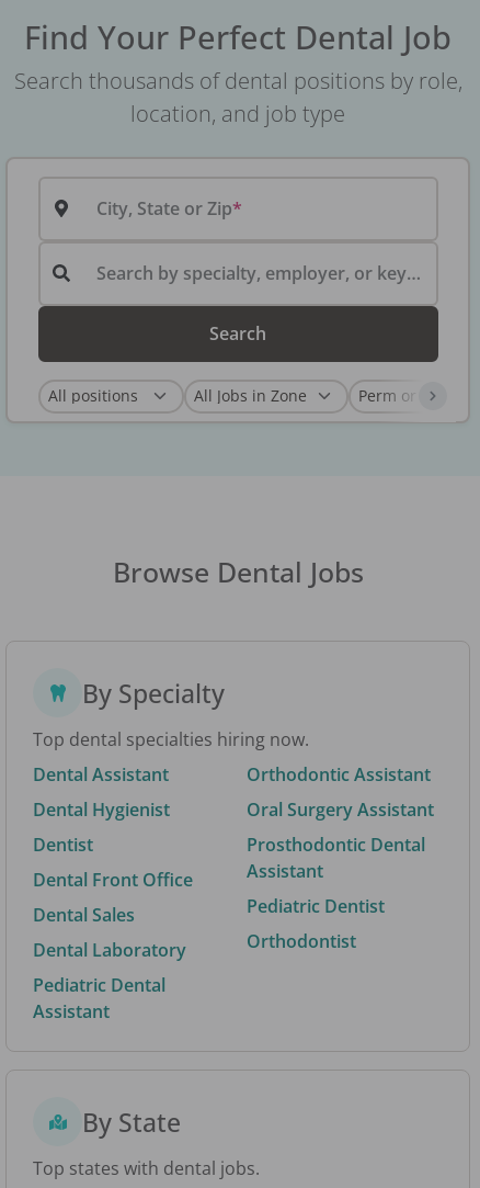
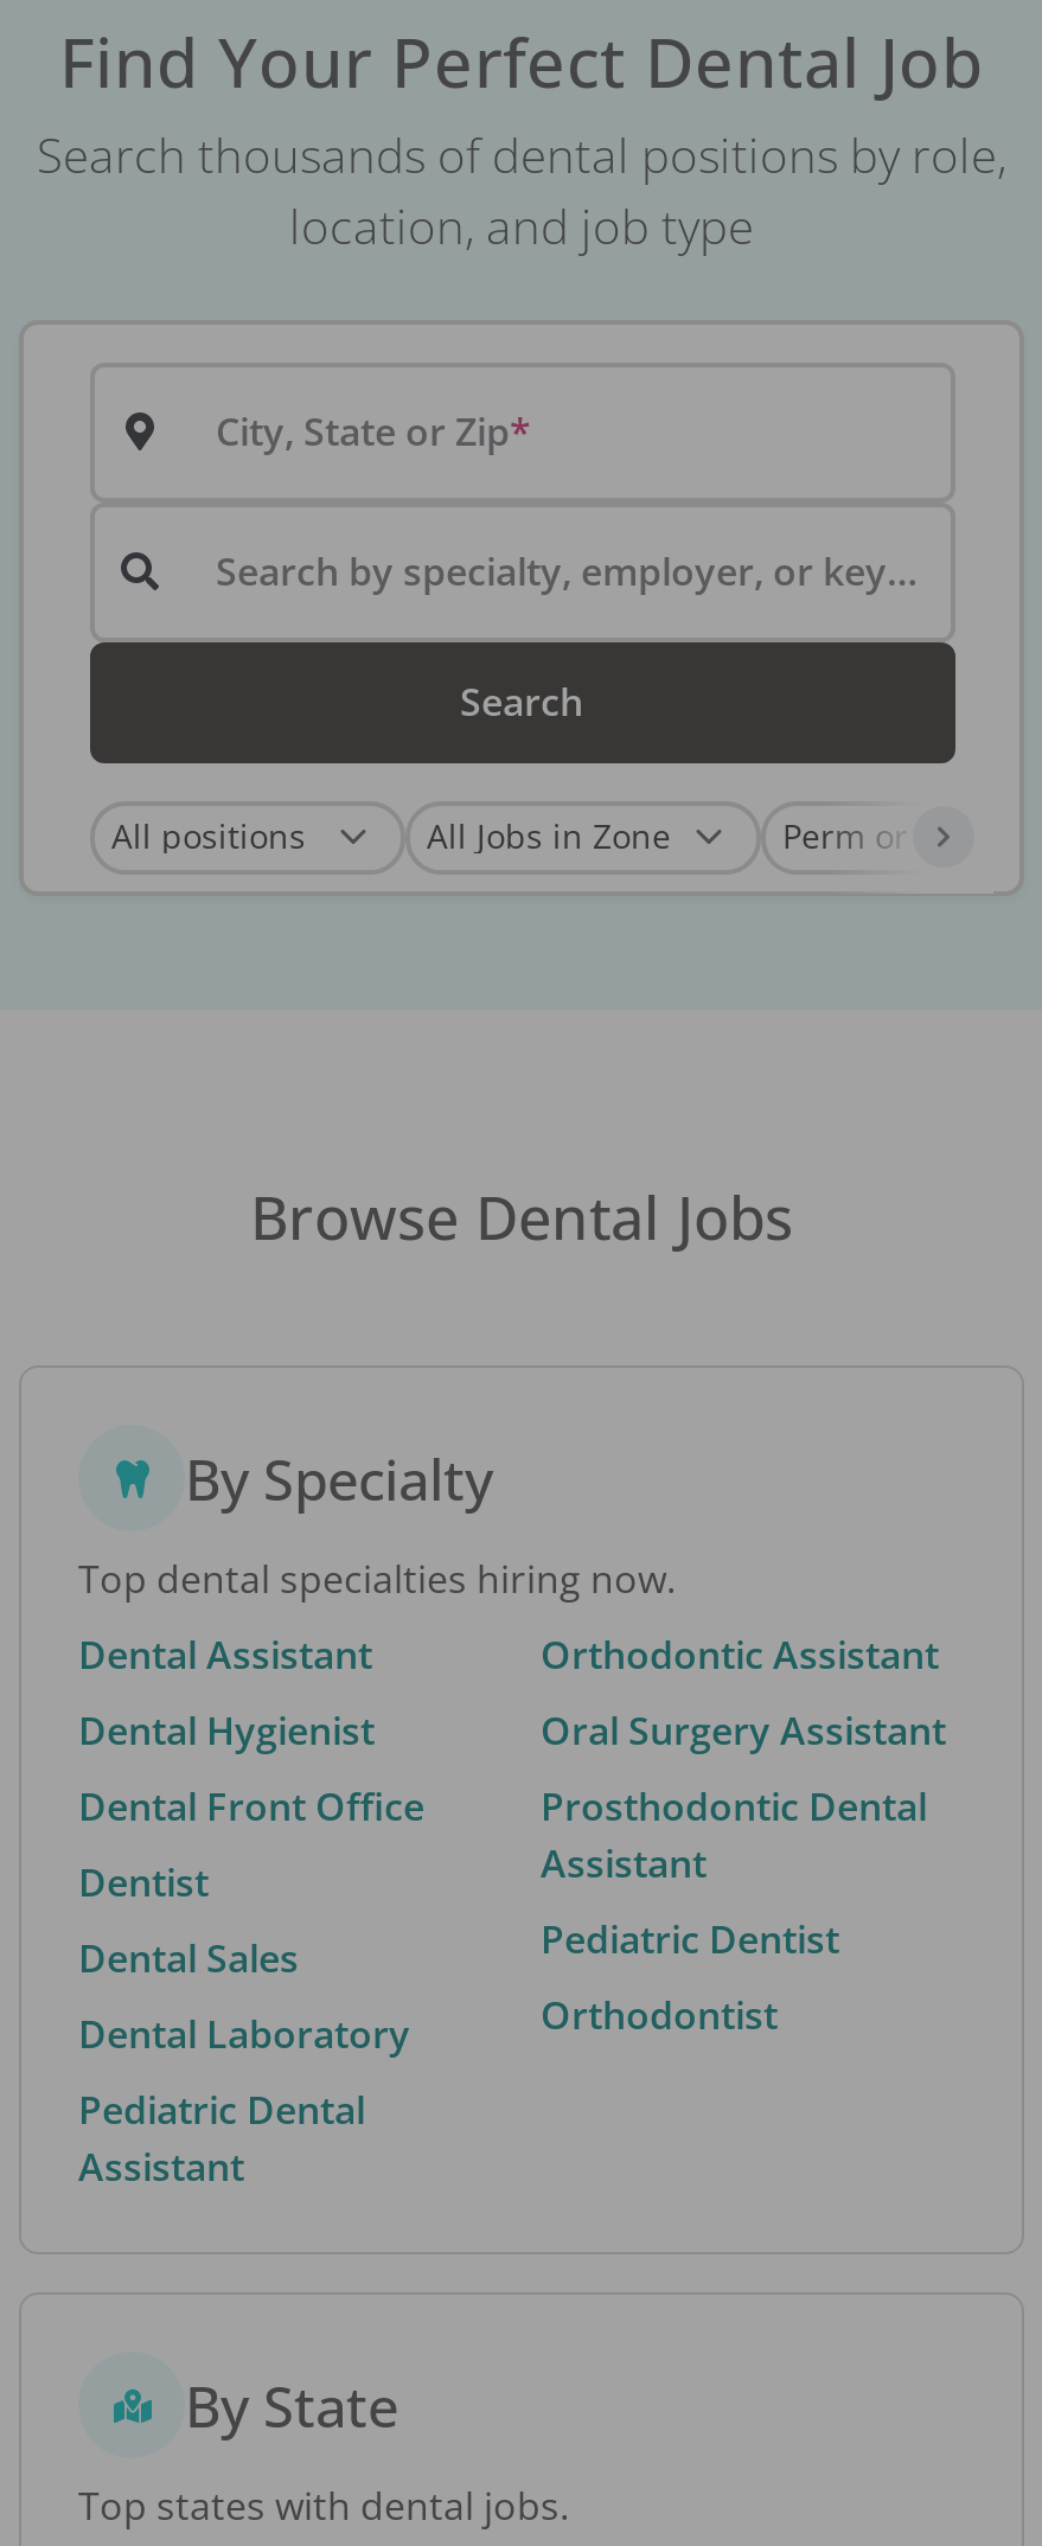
moved down: Dentist

moved up: Dental Front Office
